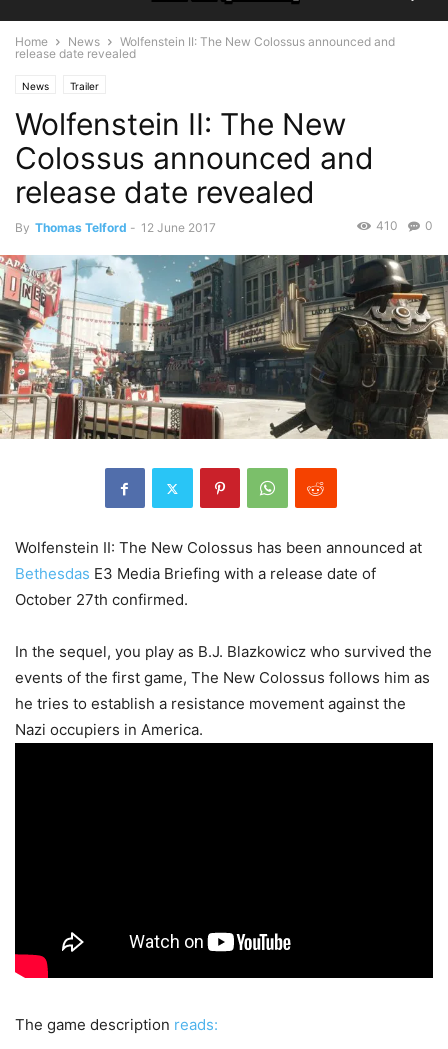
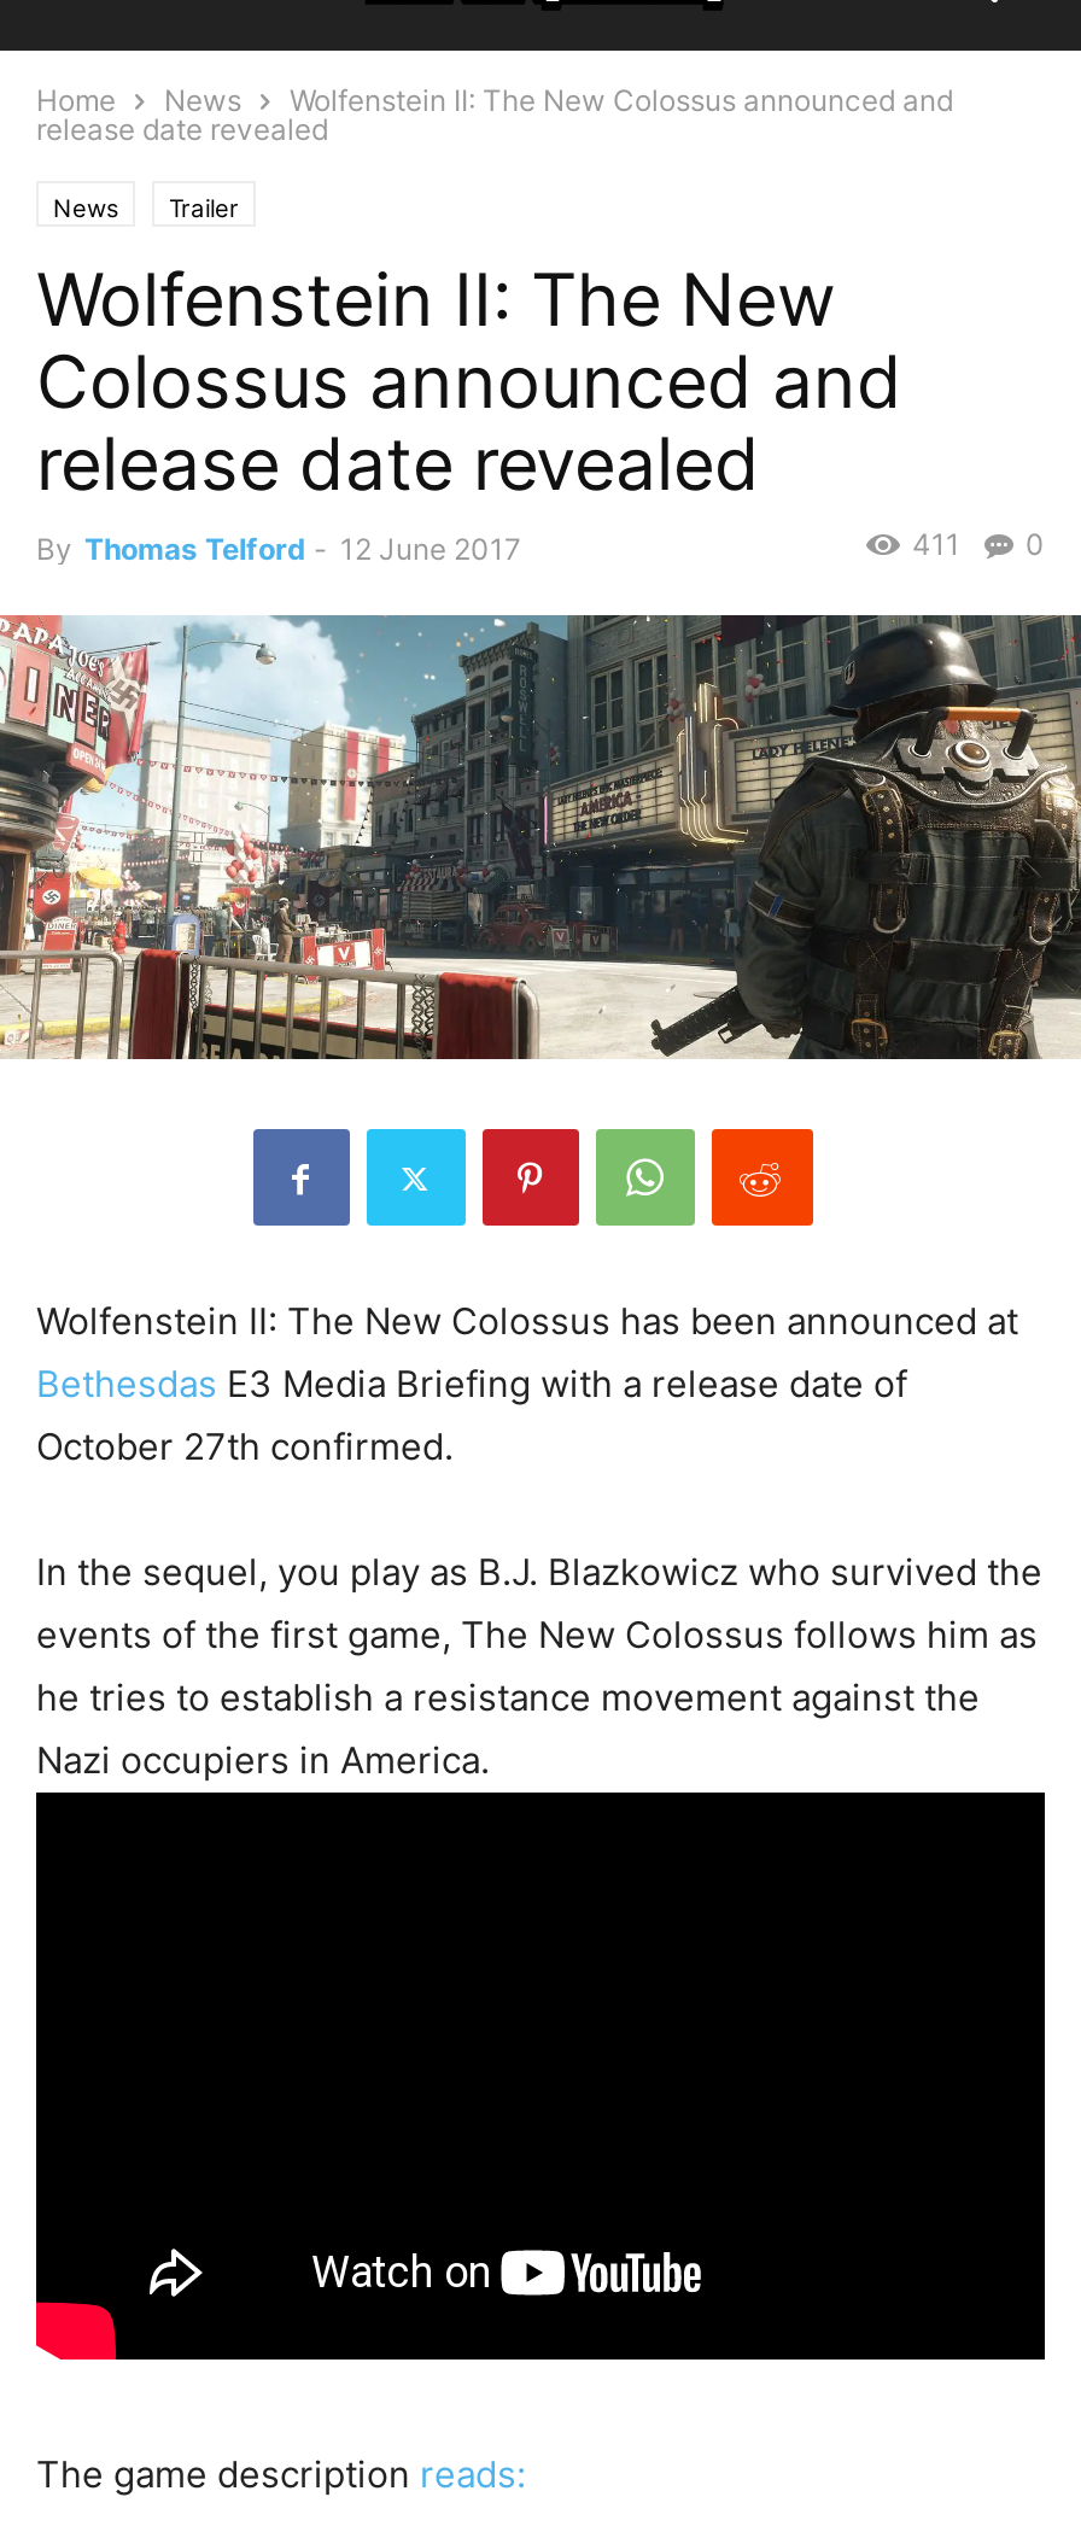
- 410 0
+ 411 0
